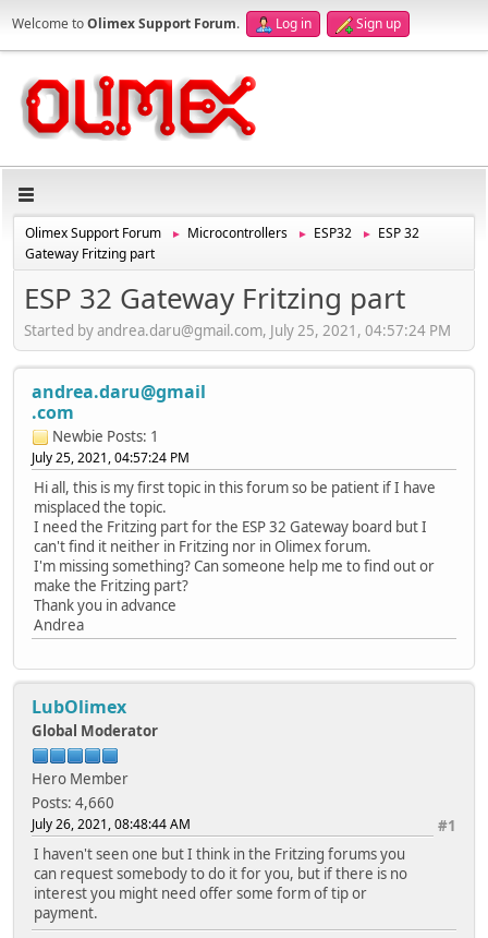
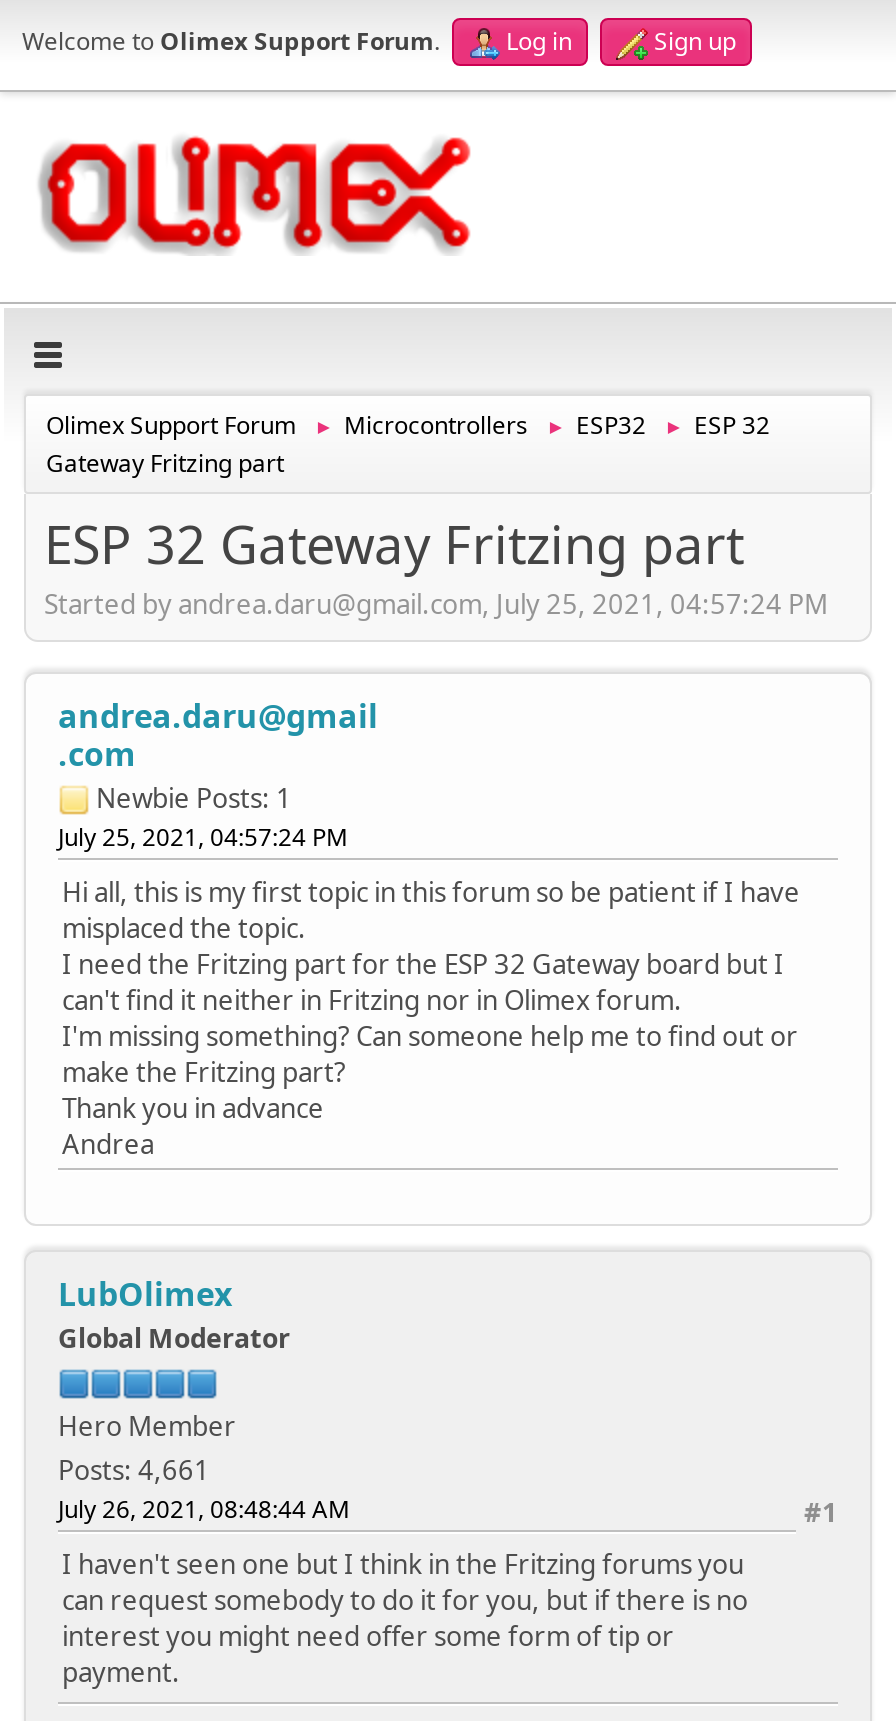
- Posts: 4,660
+ Posts: 4,661
